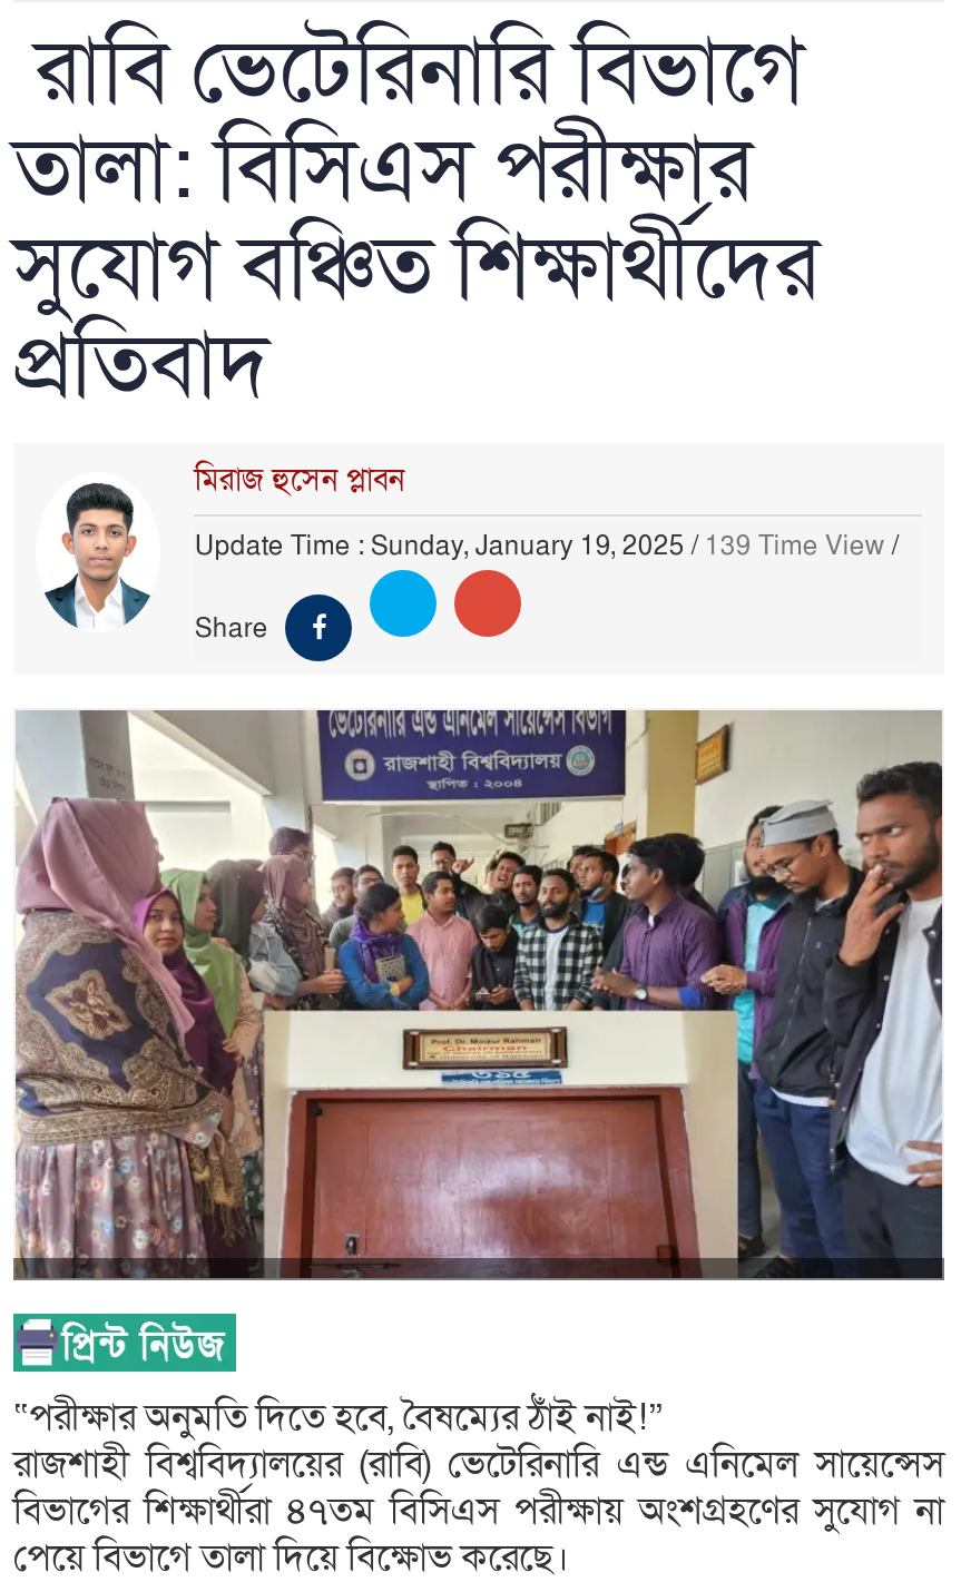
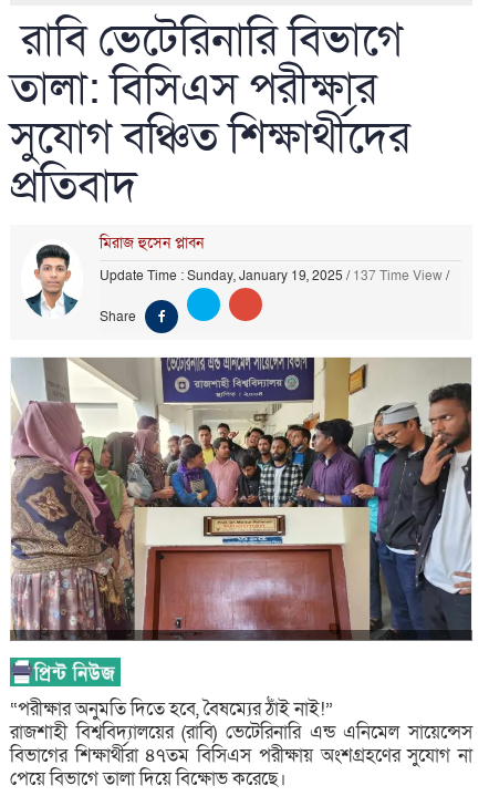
- Update Time : Sunday, January 19, 2025 / 139 Time View /
+ Update Time : Sunday, January 19, 2025 / 137 Time View /
